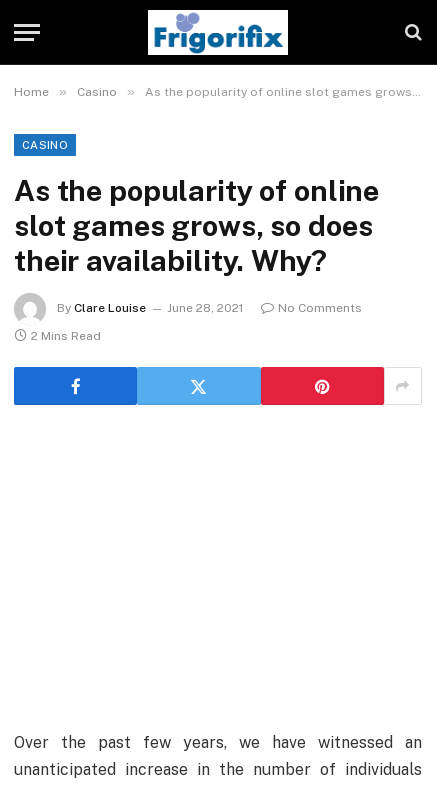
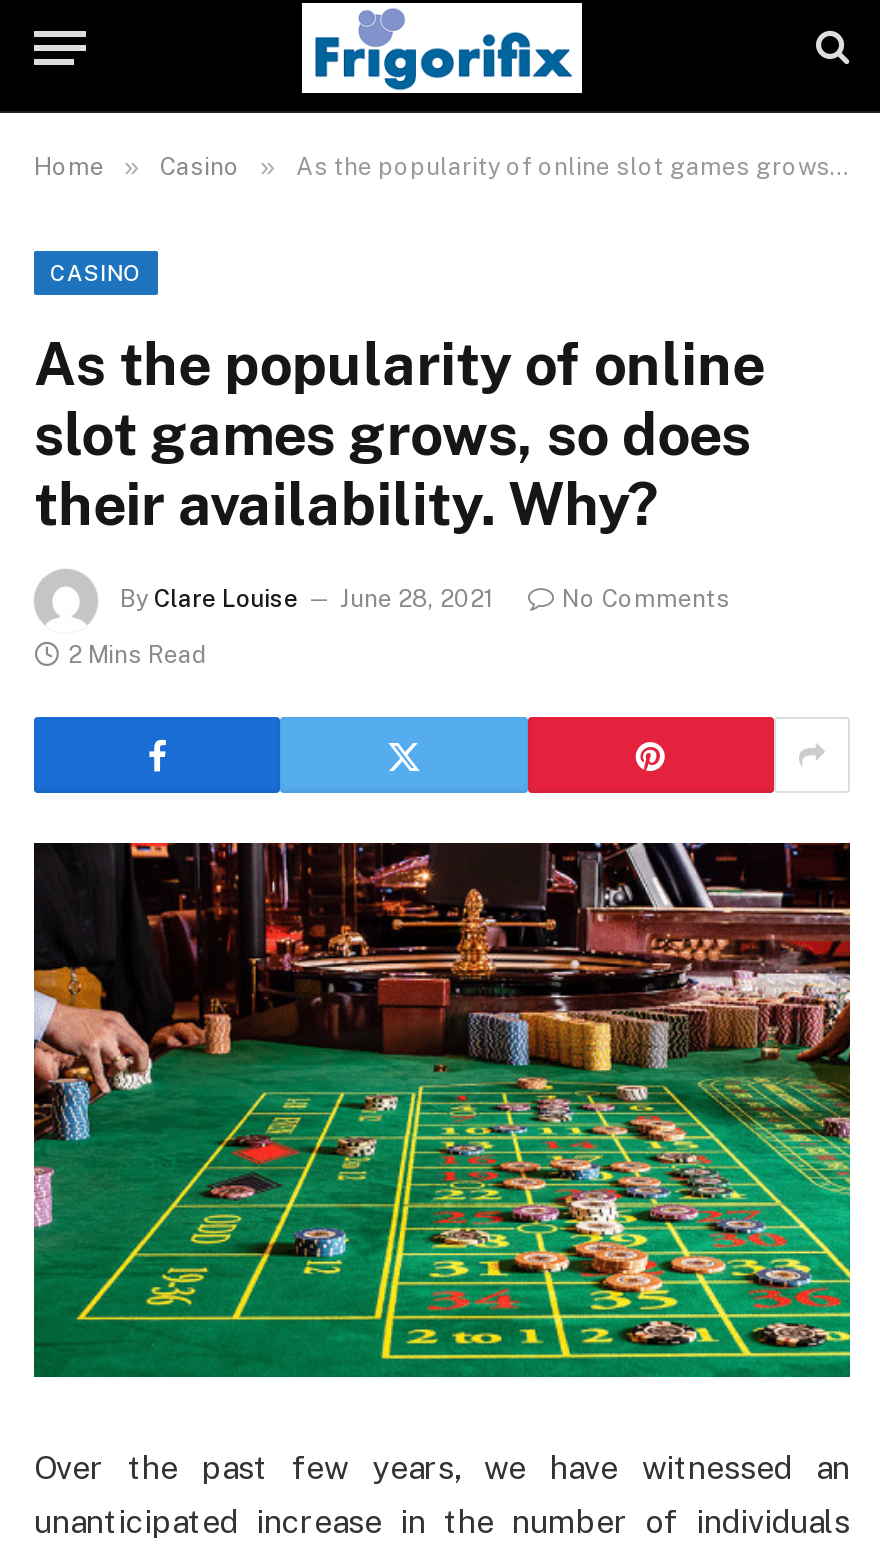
+ [image]
